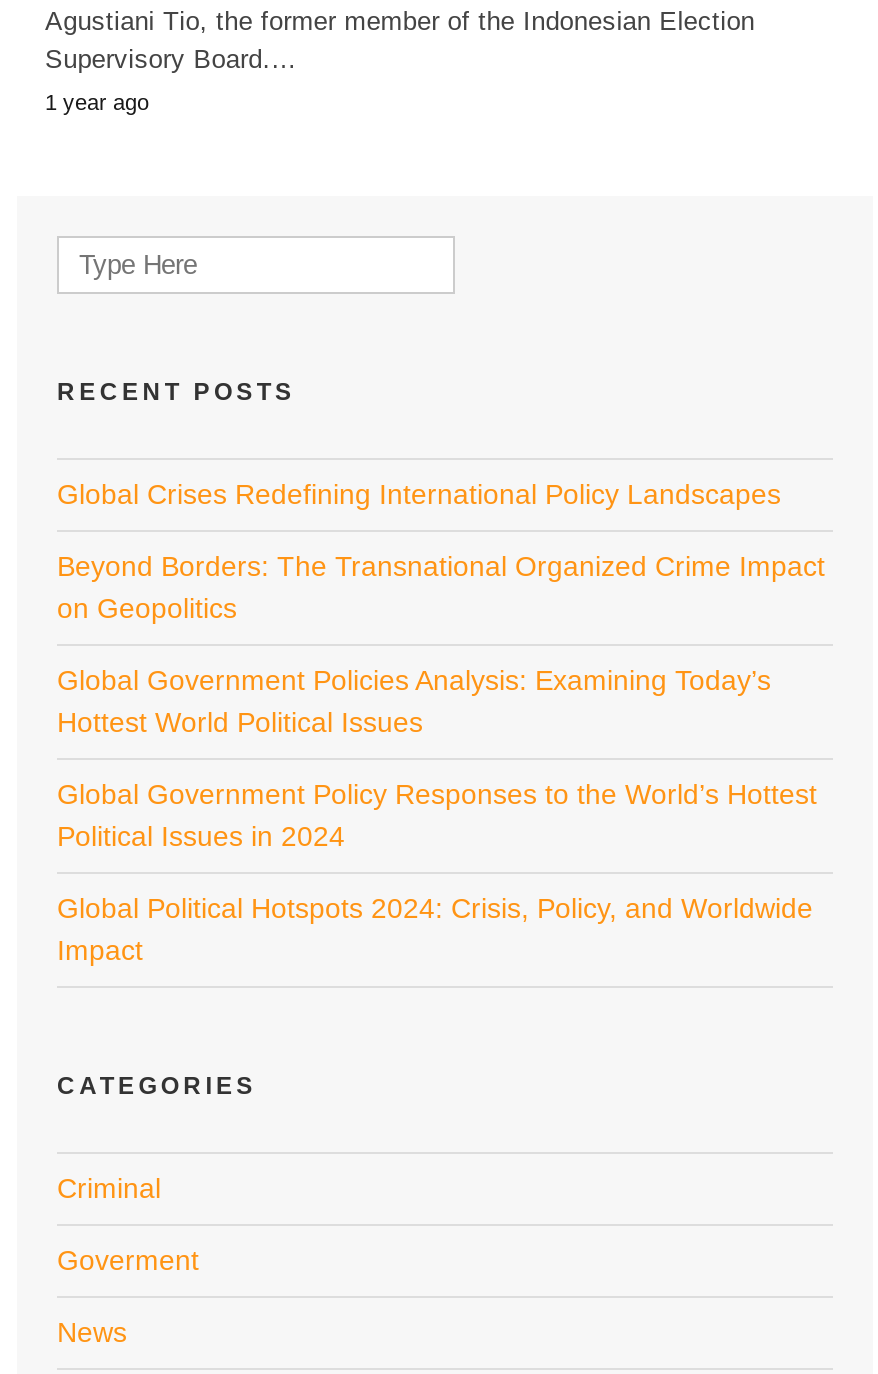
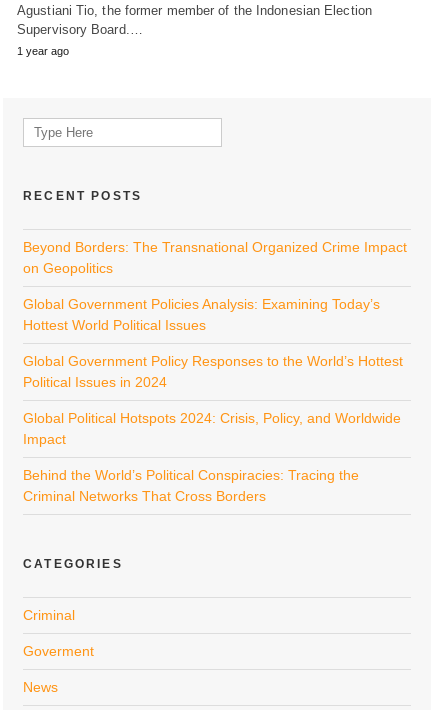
- Global Crises Redefining International Policy Landscapes

moved up: Beyond Borders: The Transnational Organized Crime Impact | on Geopolitics | Global Government Policies Analysis: Examining Today’s | Hottest World Political Issues | Global Government Policy Responses to the World’s Hottest | Political Issues in 2024 | Global Political Hotspots 2024: Crisis, Policy, and Worldwide | Impact

+ Behind the World’s Political Conspiracies: Tracing the
+ Criminal Networks That Cross Borders
